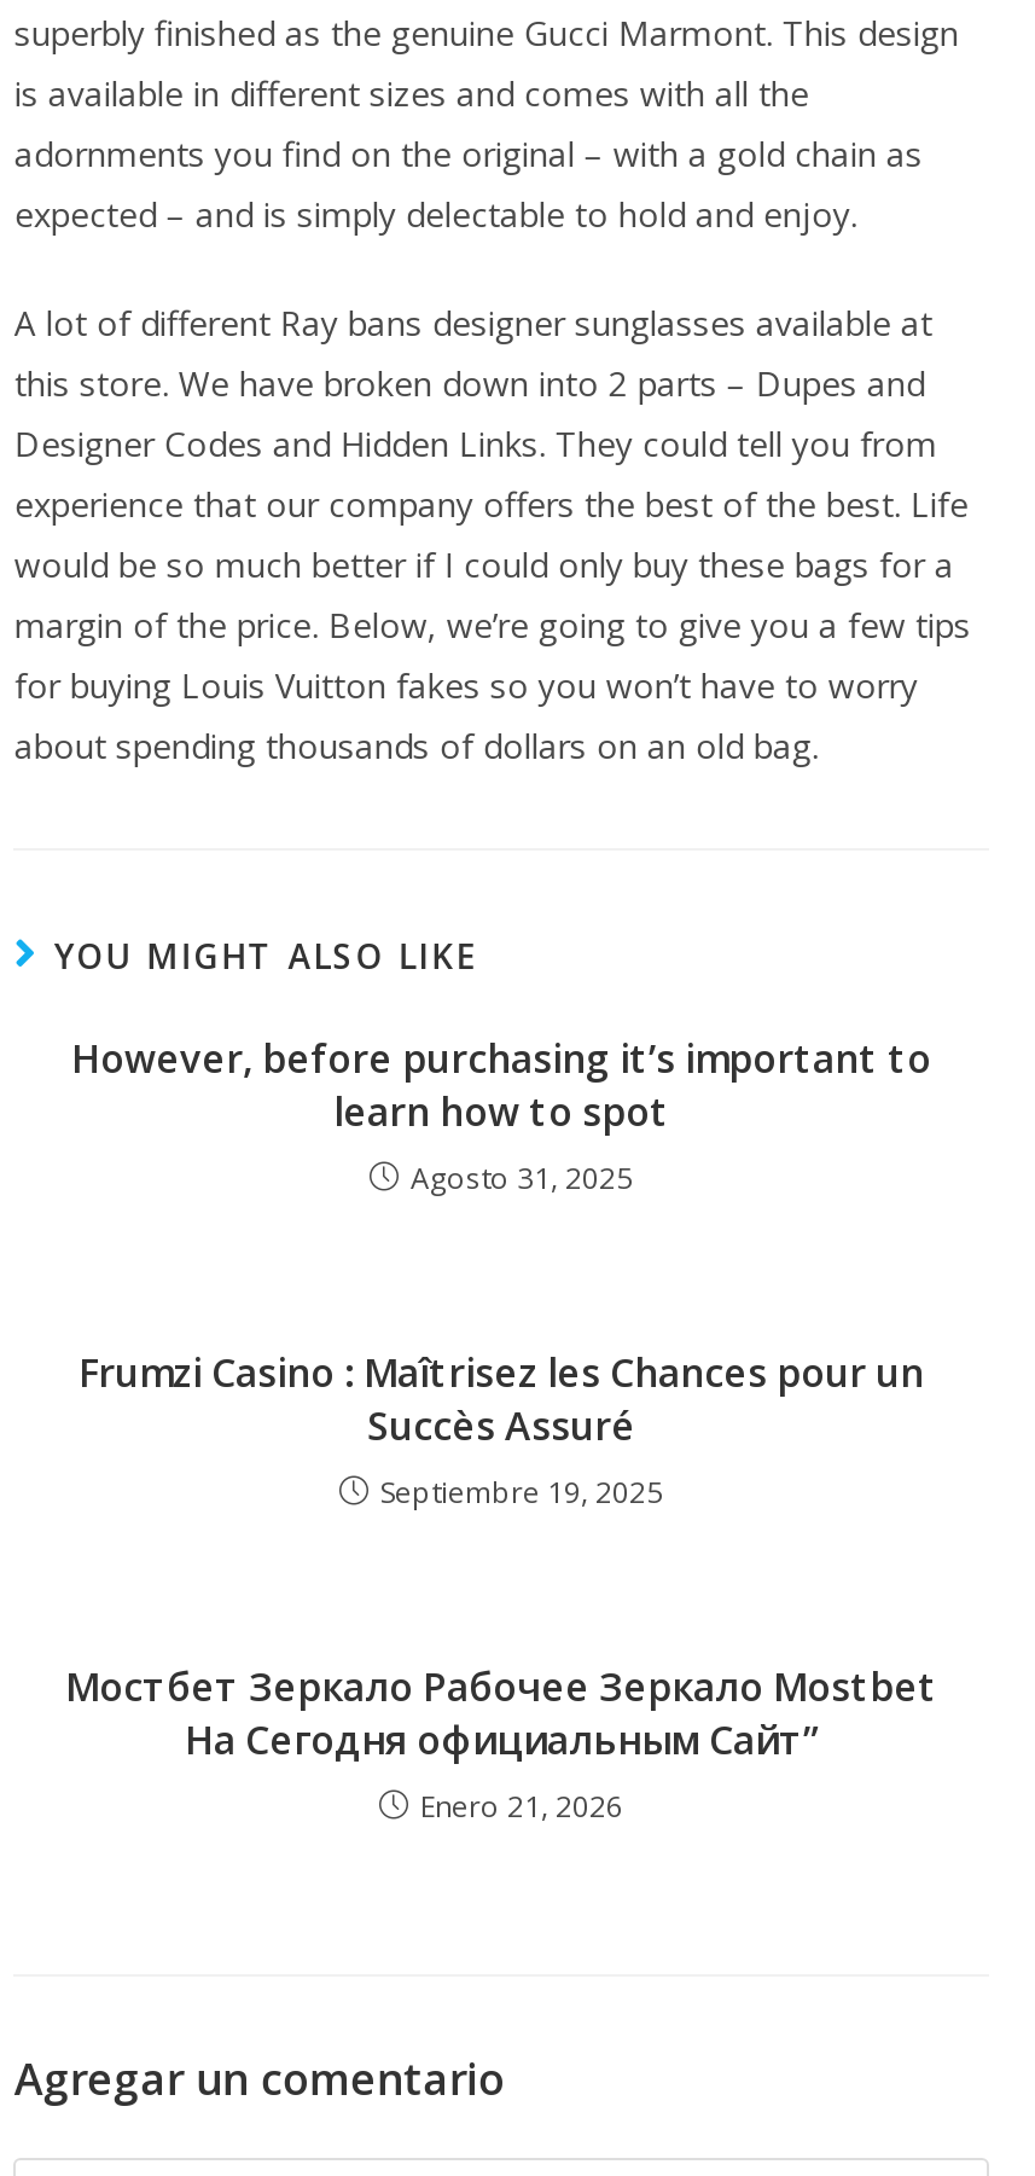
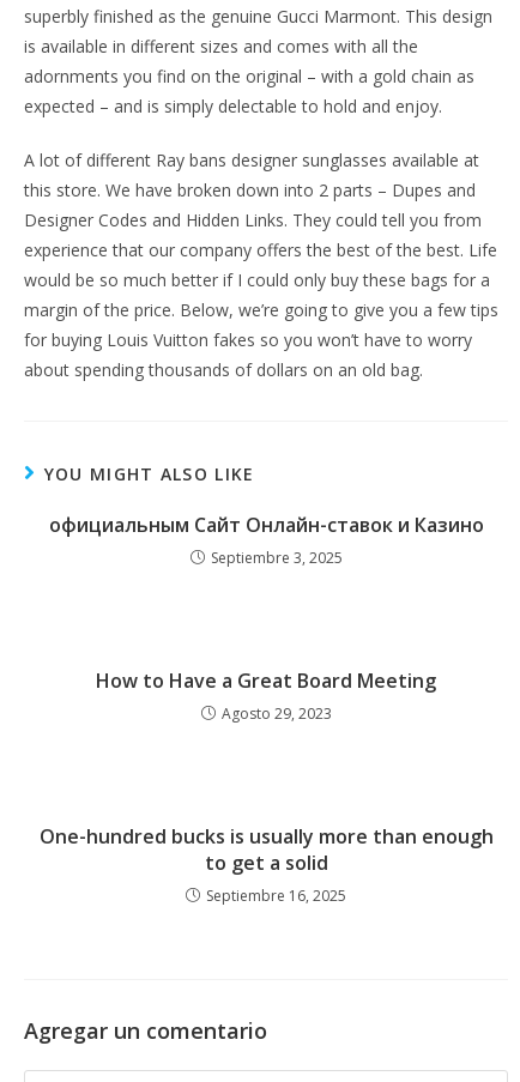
- However, before purchasing it’s important to
- learn how to spot
- Agosto 31, 2025
+ официальным Сайт Онлайн-ставок и Казино
+ Septiembre 3, 2025

- Frumzi Casino : Maîtrisez les Chances pour un
- Succès Assuré
- Septiembre 19, 2025
+ How to Have a Great Board Meeting
+ Agosto 29, 2023

- Мостбет Зеркало Рабочее Зеркало Mostbet
- На Сегодня официальным Сайт”
- Enero 21, 2026
+ One-hundred bucks is usually more than enough
+ to get a solid
+ Septiembre 16, 2025
